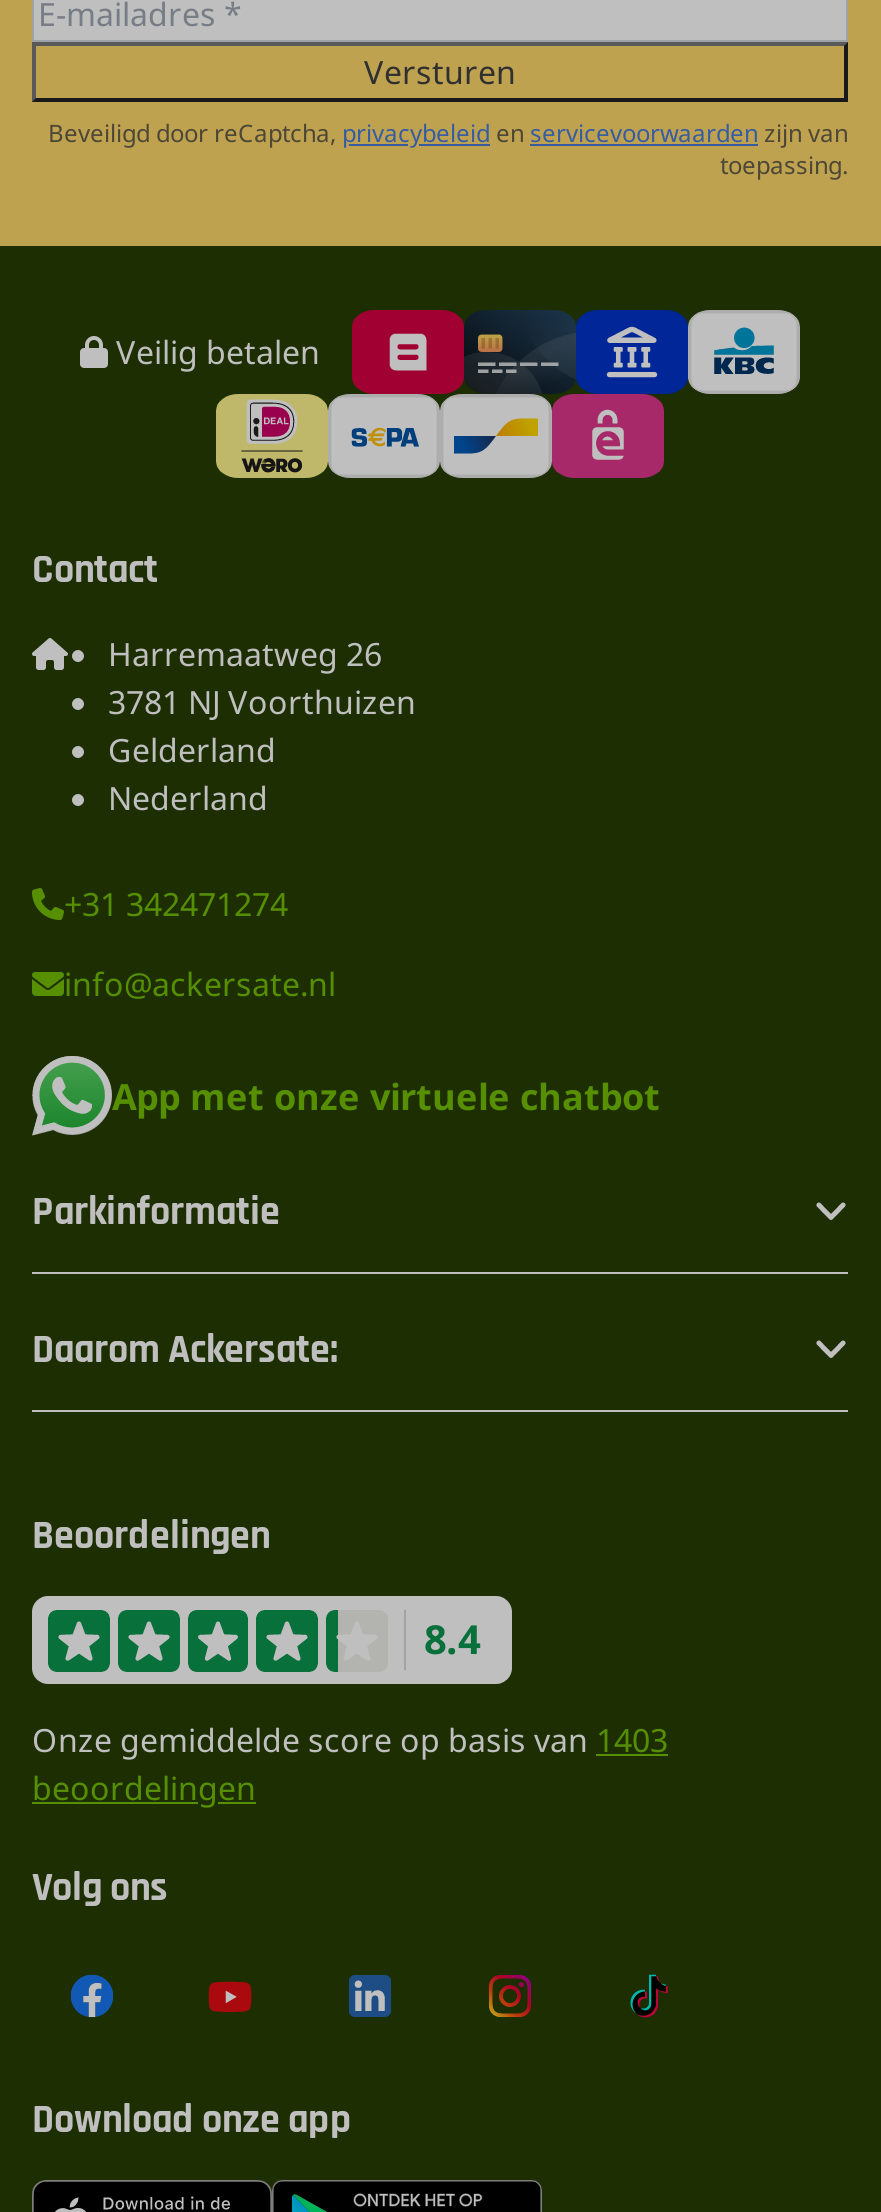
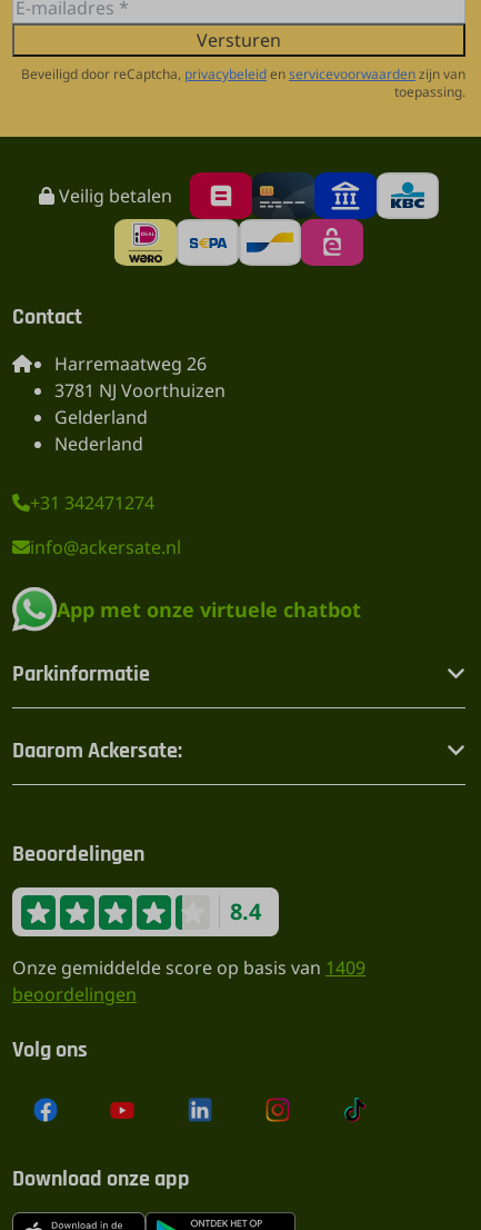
- Onze gemiddelde score op basis van 1403
+ Onze gemiddelde score op basis van 1409
